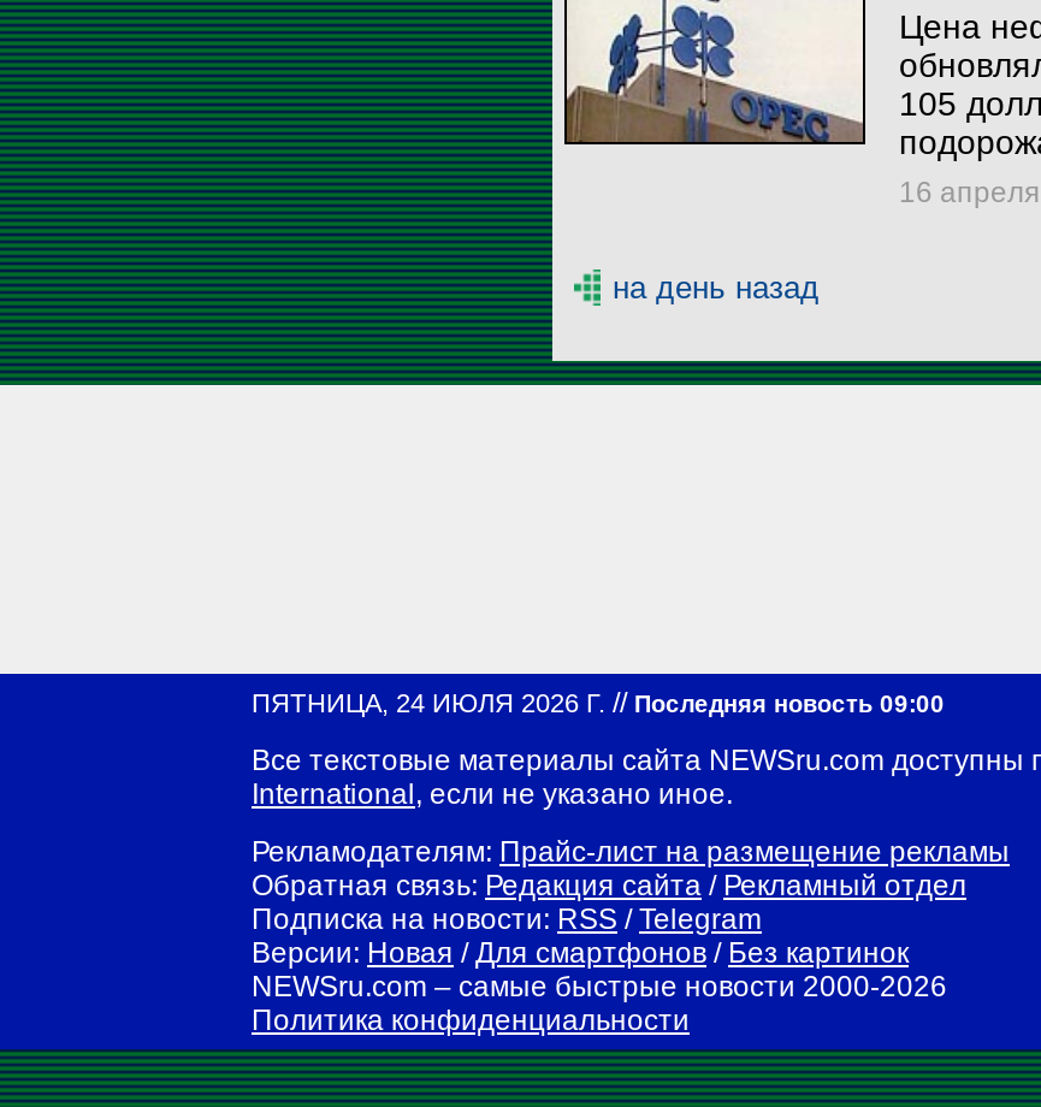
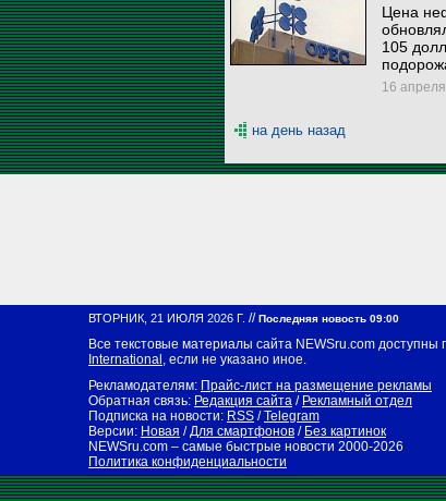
- ПЯТНИЦА, 24 ИЮЛЯ 2026 Г. // Последняя новость 09:00
+ ВТОРНИК, 21 ИЮЛЯ 2026 Г. // Последняя новость 09:00
